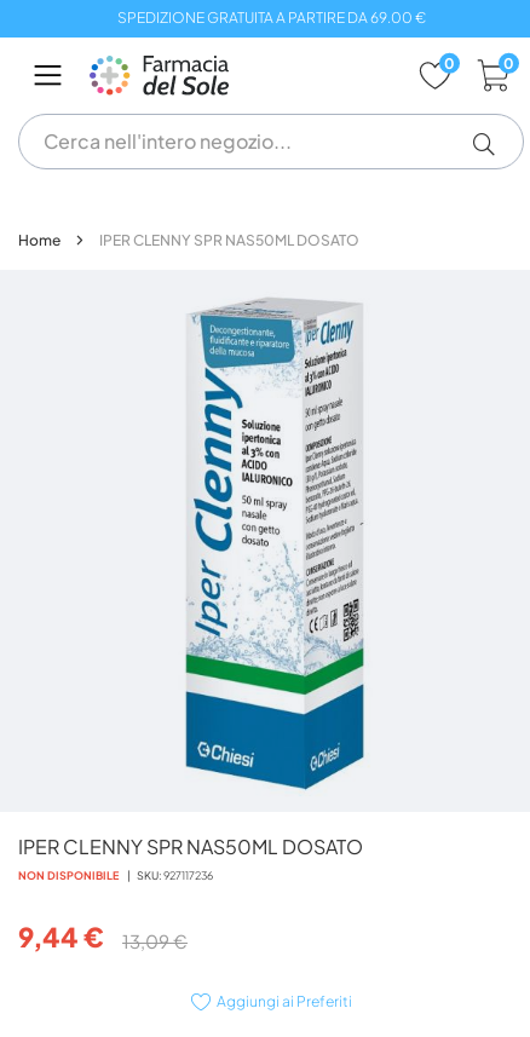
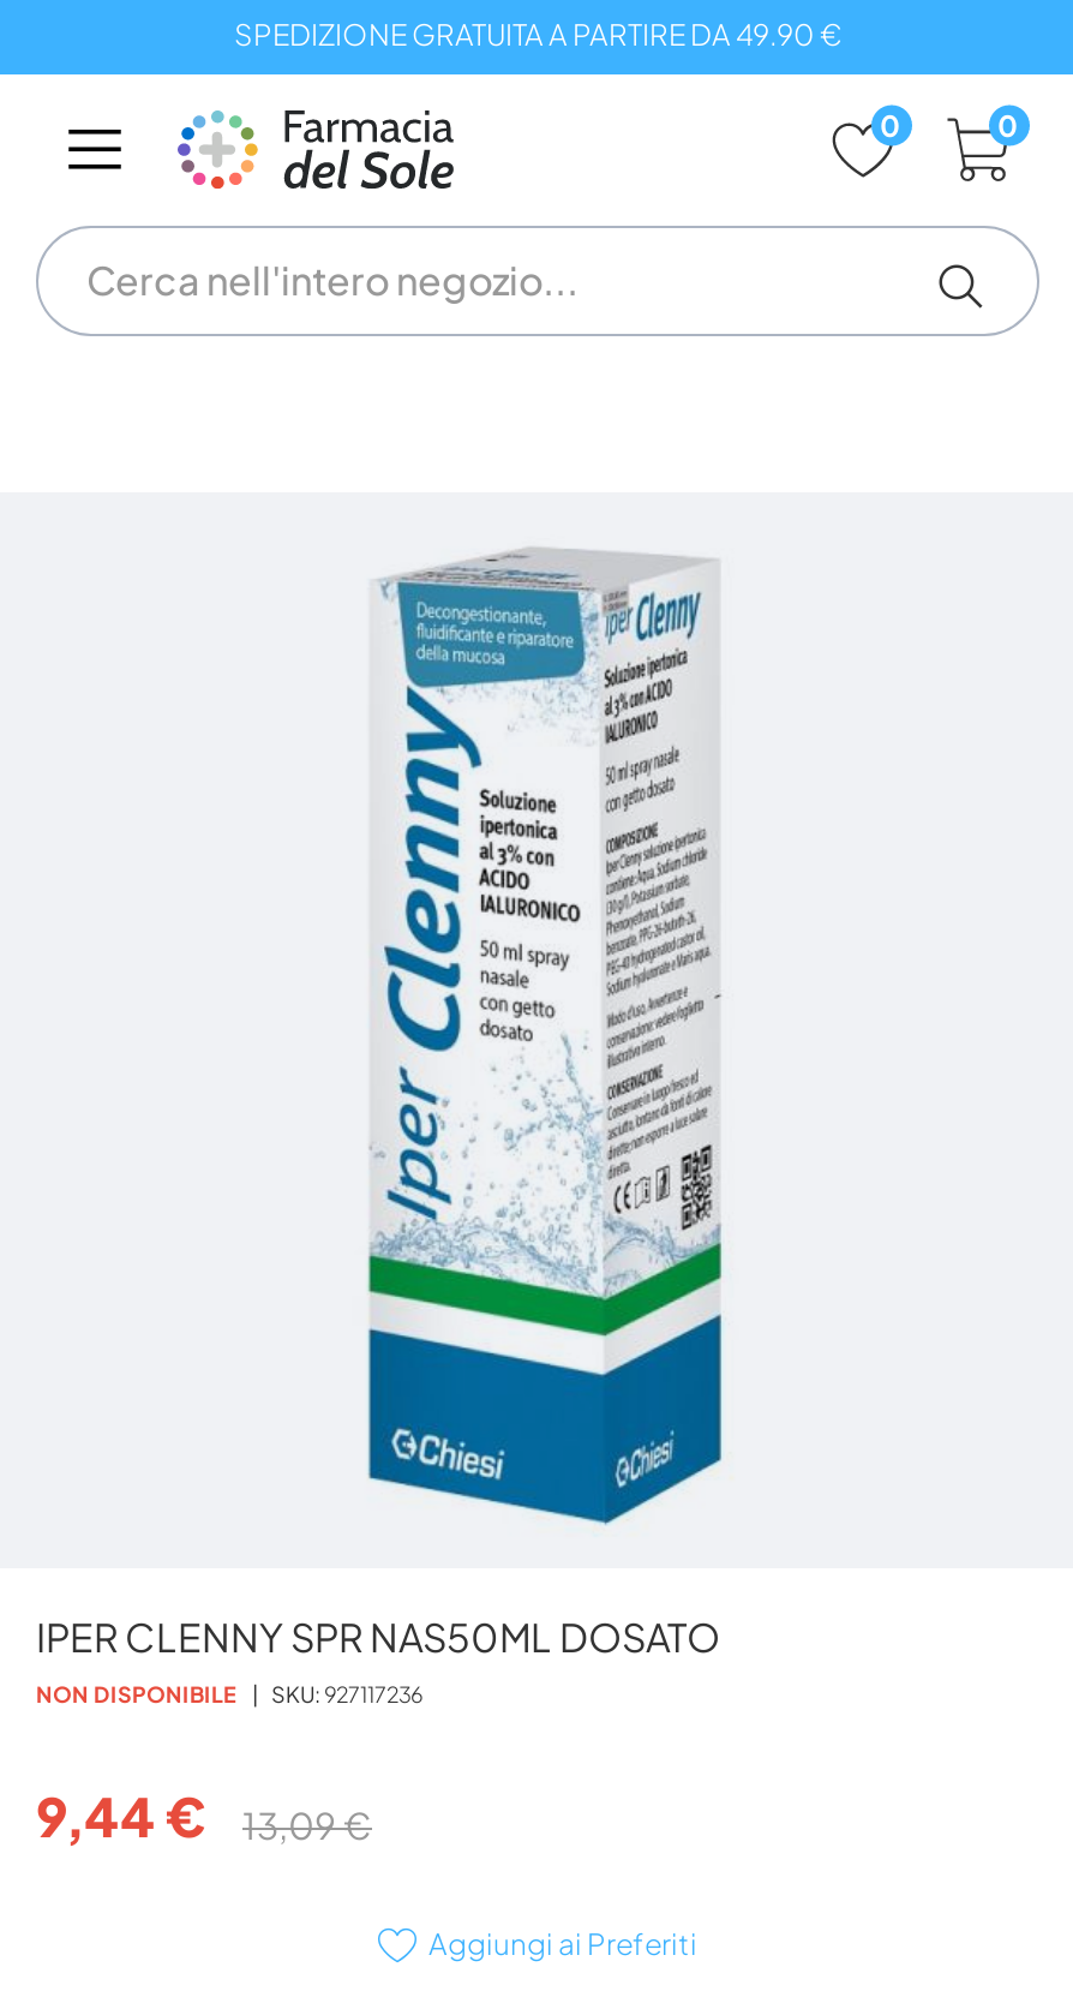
- SPEDIZIONE GRATUITA A PARTIRE DA 69.00 €
+ SPEDIZIONE GRATUITA A PARTIRE DA 49.90 €

- Home
- IPER CLENNY SPR NAS50ML DOSATO
